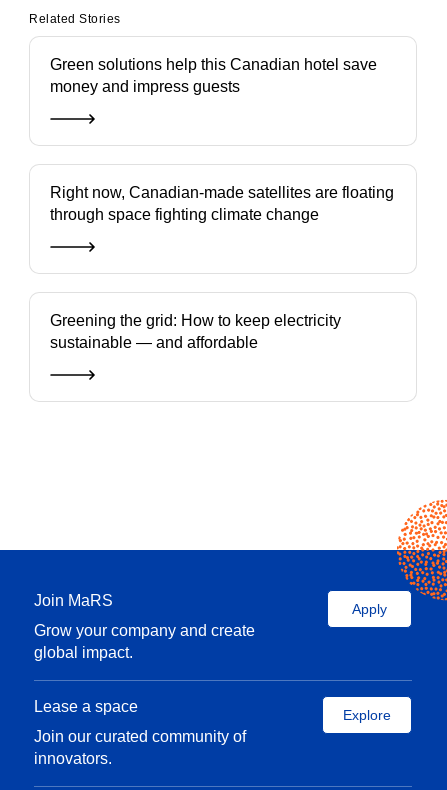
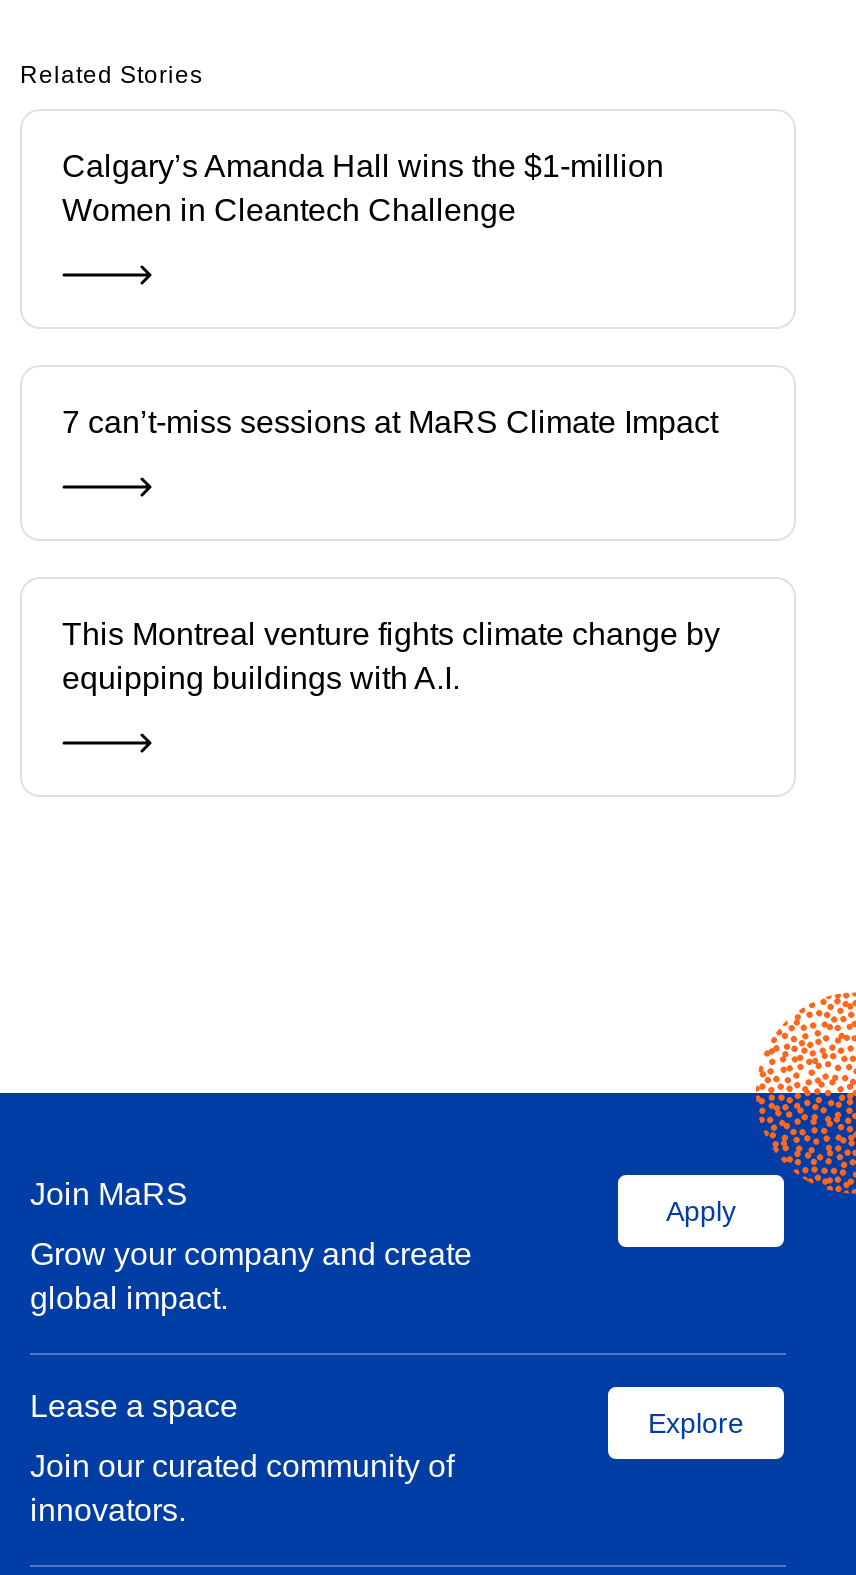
- Green solutions help this Canadian hotel save
- money and impress guests
+ Calgary’s Amanda Hall wins the $1-million
+ Women in Cleantech Challenge

- Right now, Canadian-made satellites are floating
- through space fighting climate change
+ 7 can’t-miss sessions at MaRS Climate Impact

- Greening the grid: How to keep electricity
- sustainable — and affordable
+ This Montreal venture fights climate change by
+ equipping buildings with A.I.
